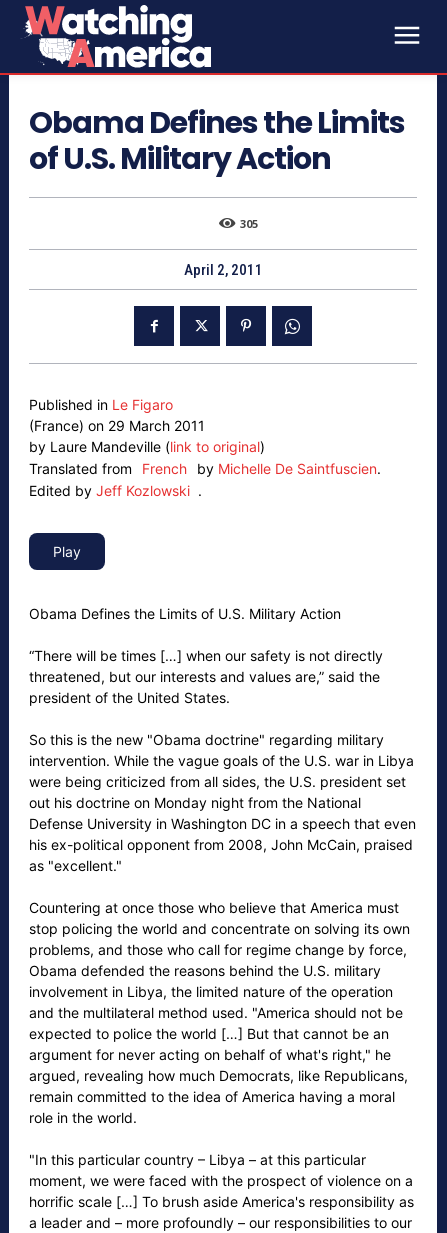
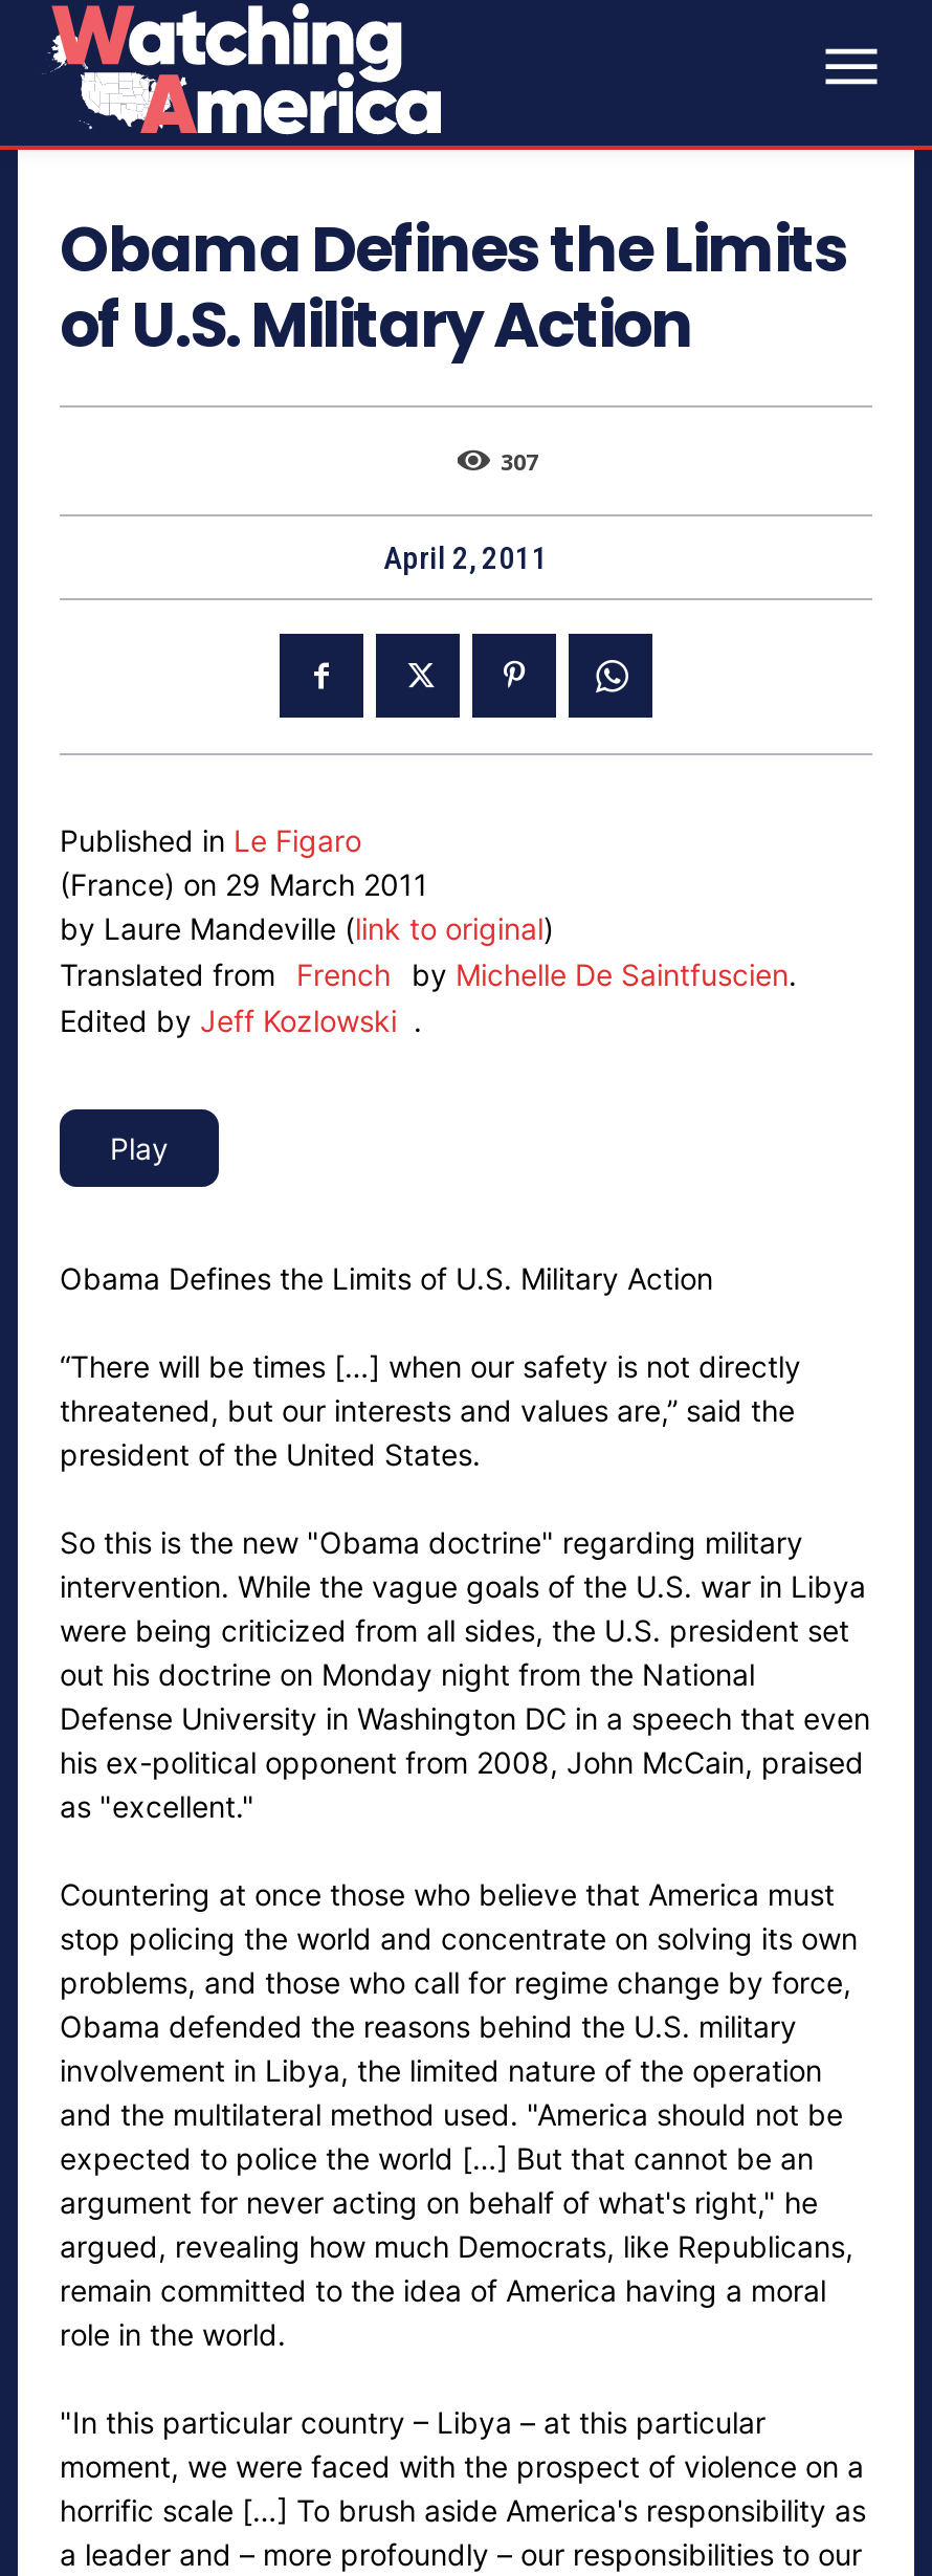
- 305
+ 307
